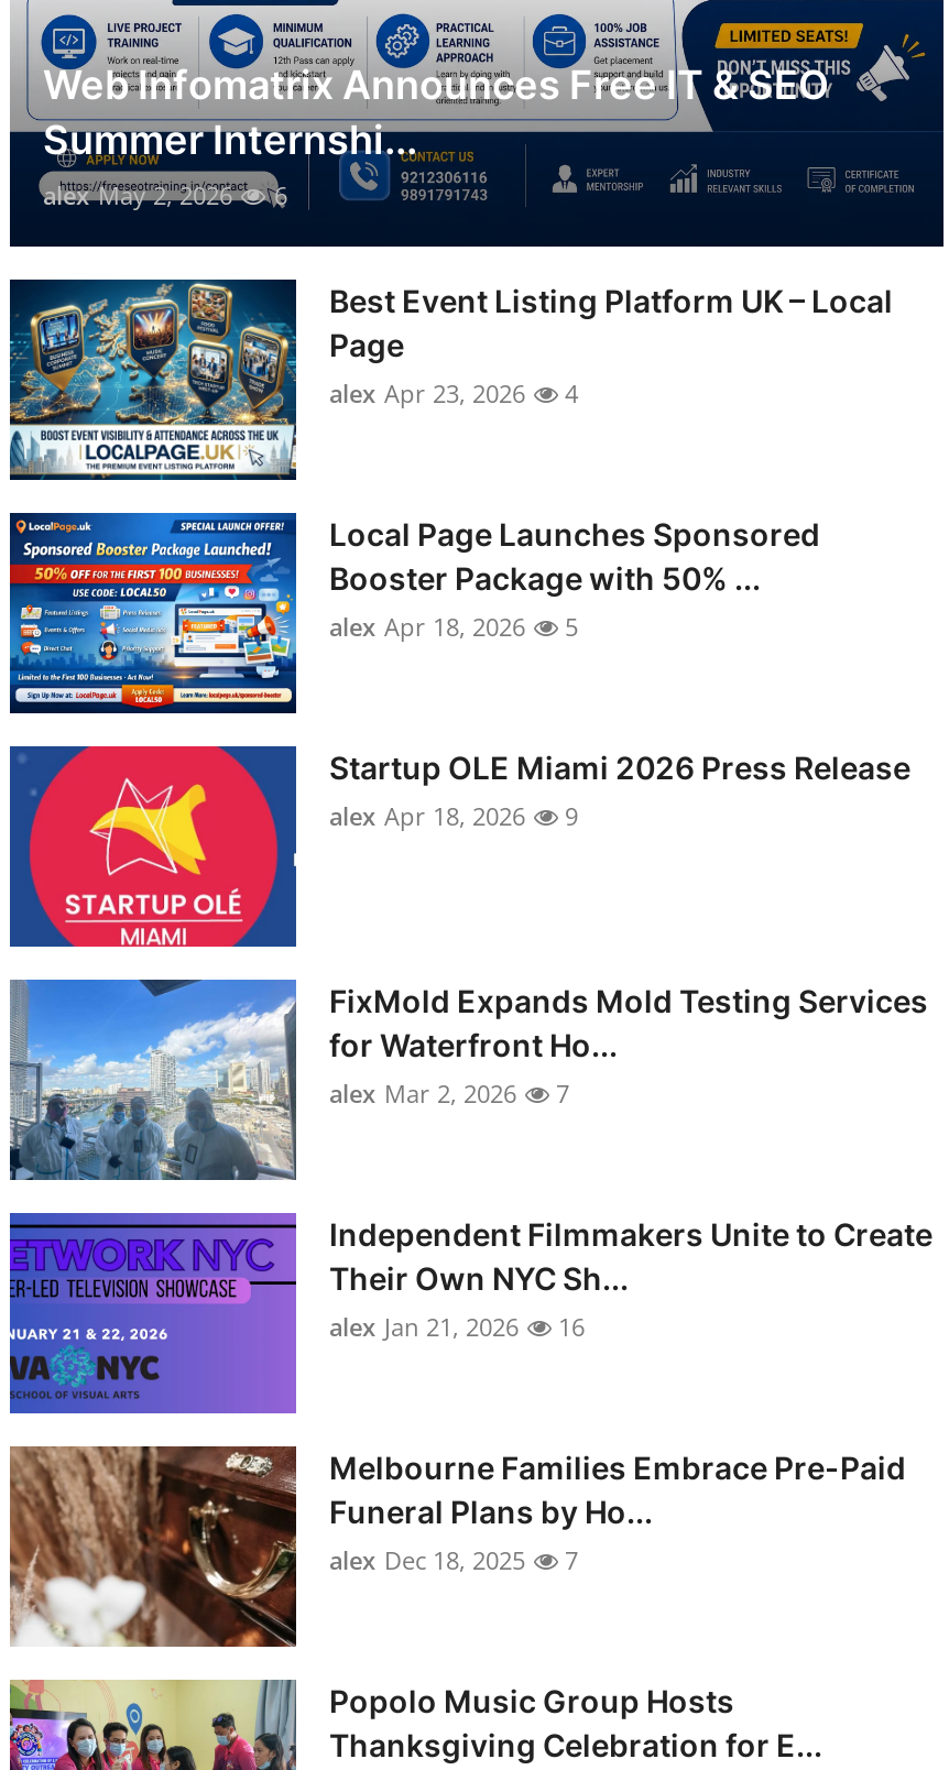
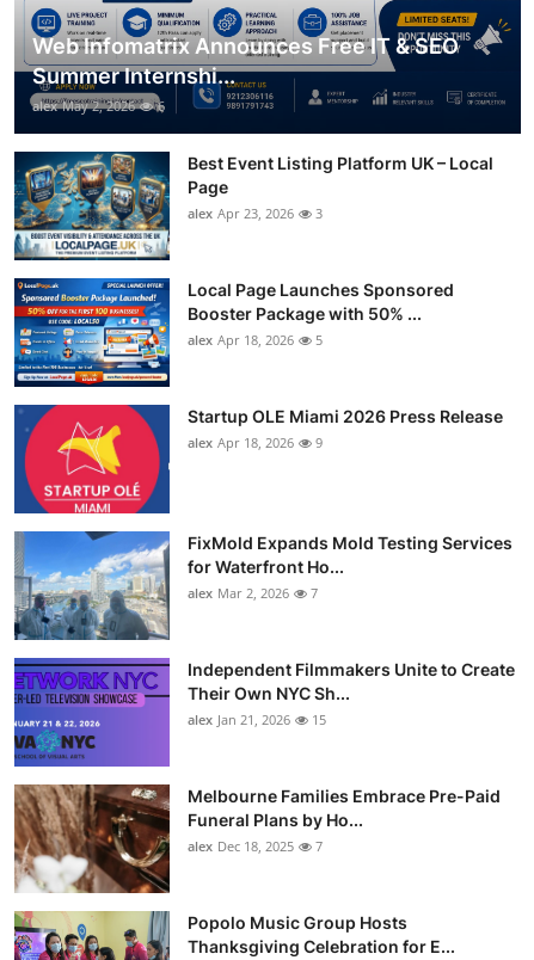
- alex Apr 23, 2026 4
+ alex Apr 23, 2026 3

- alex Jan 21, 2026 16
+ alex Jan 21, 2026 15
